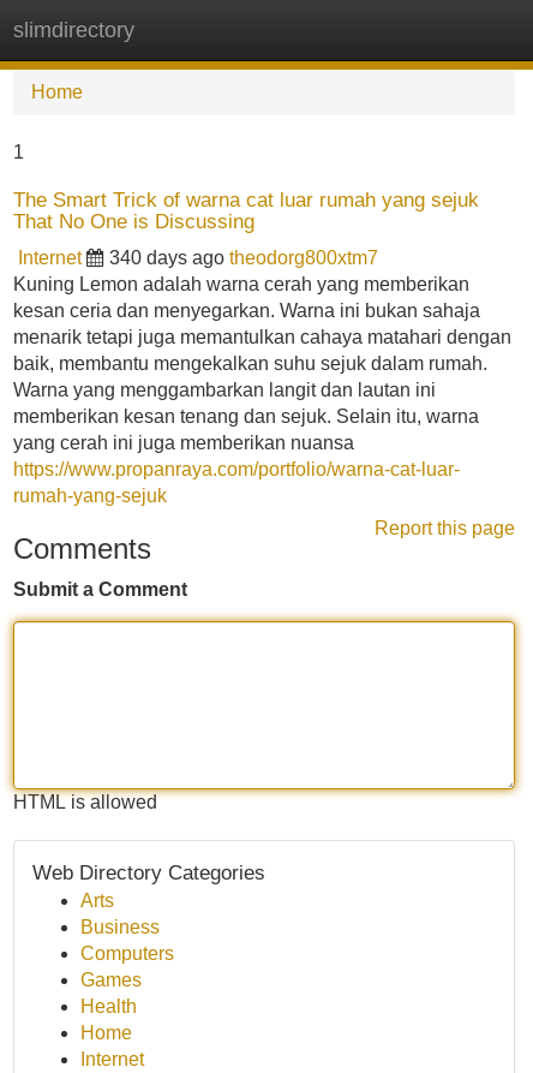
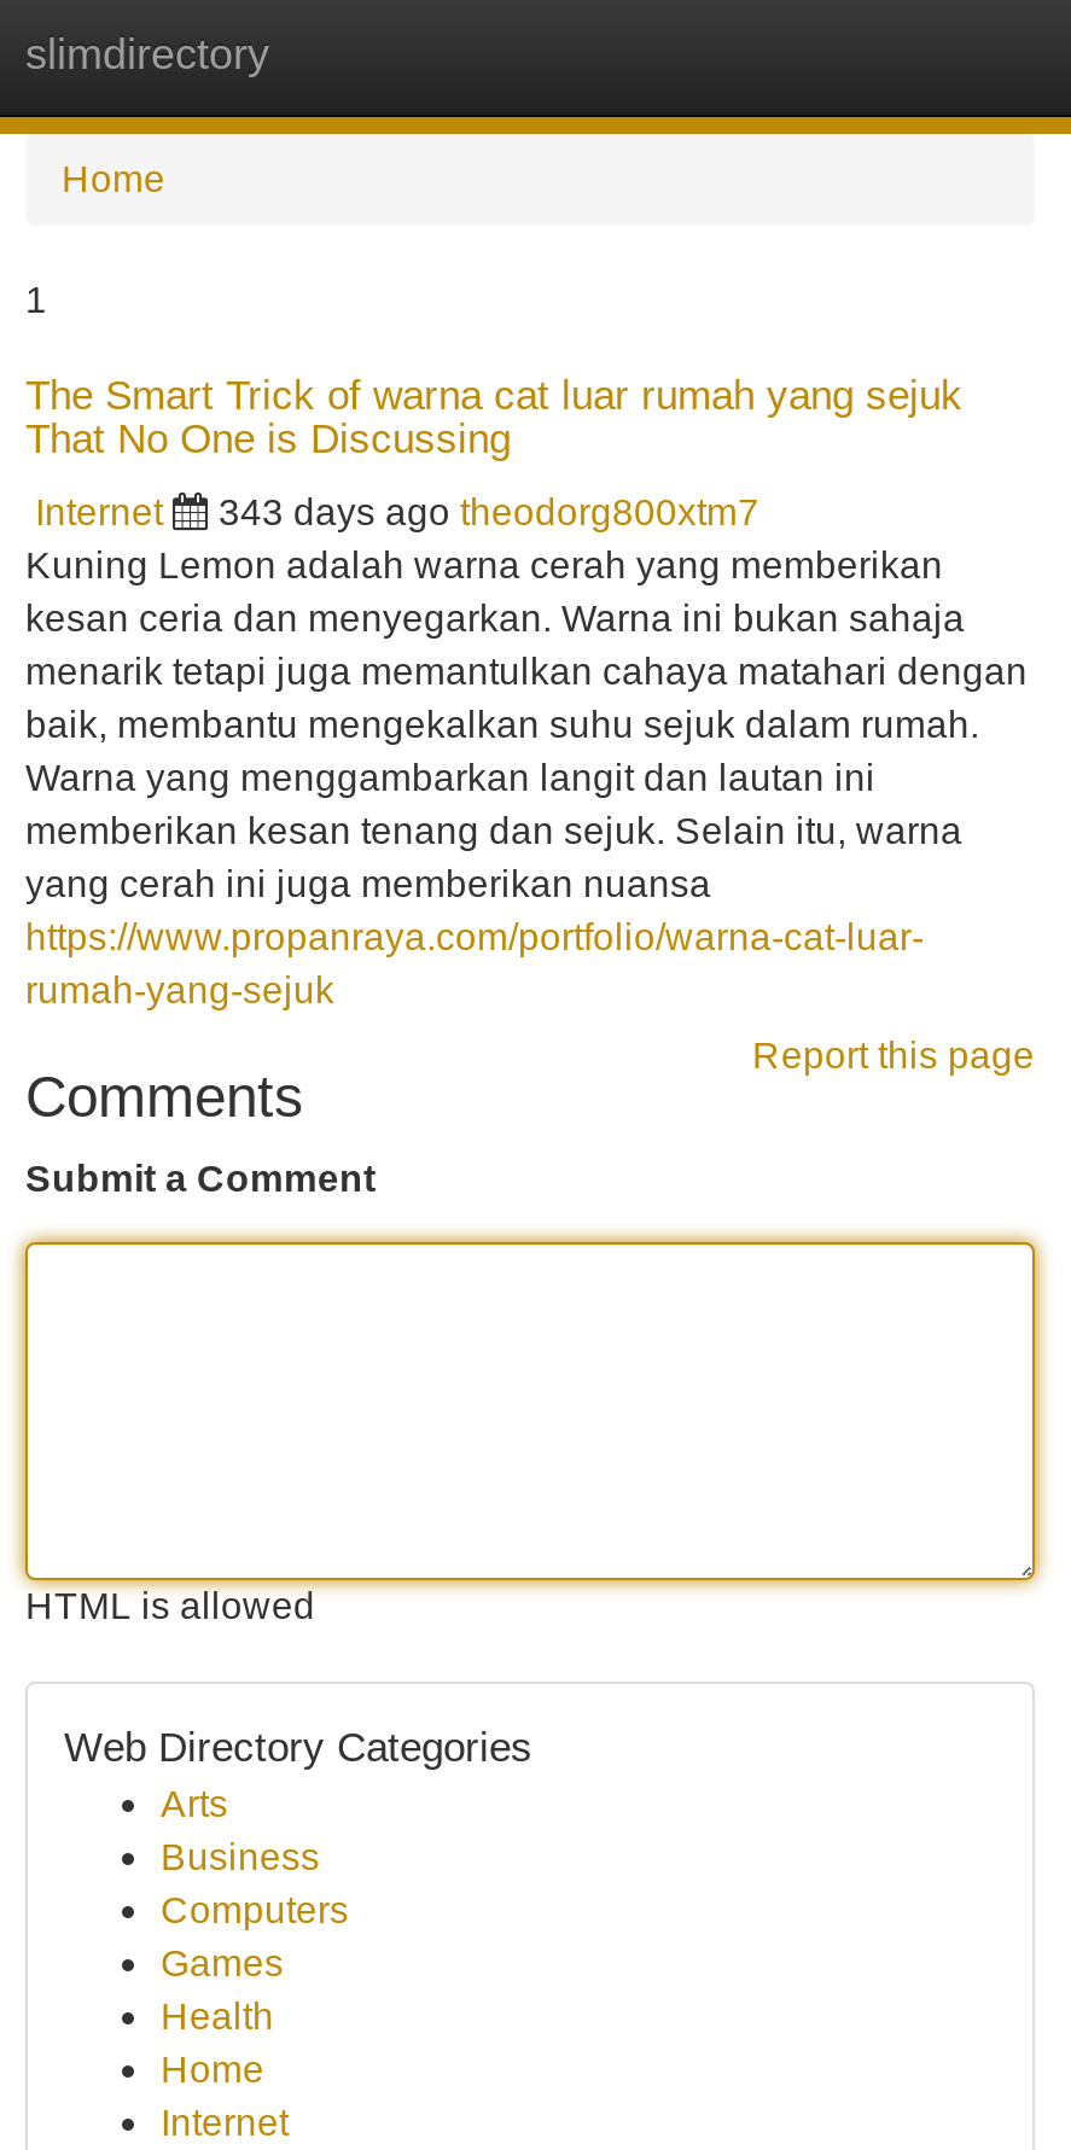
- 340 days ago theodorg800xtm7
+ 343 days ago theodorg800xtm7
